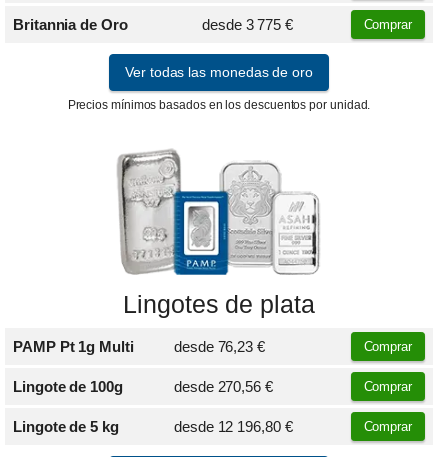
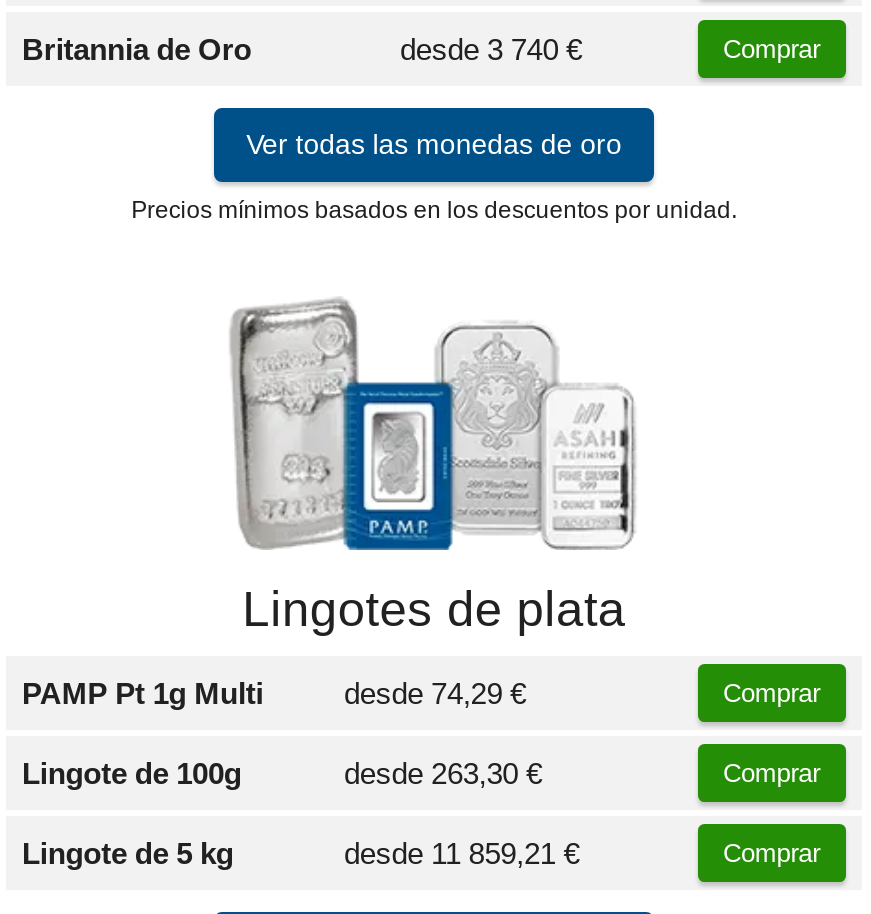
- desde 3 775 €
+ desde 3 740 €

- desde 76,23 €
+ desde 74,29 €

- desde 270,56 €
+ desde 263,30 €

- desde 12 196,80 €
+ desde 11 859,21 €
